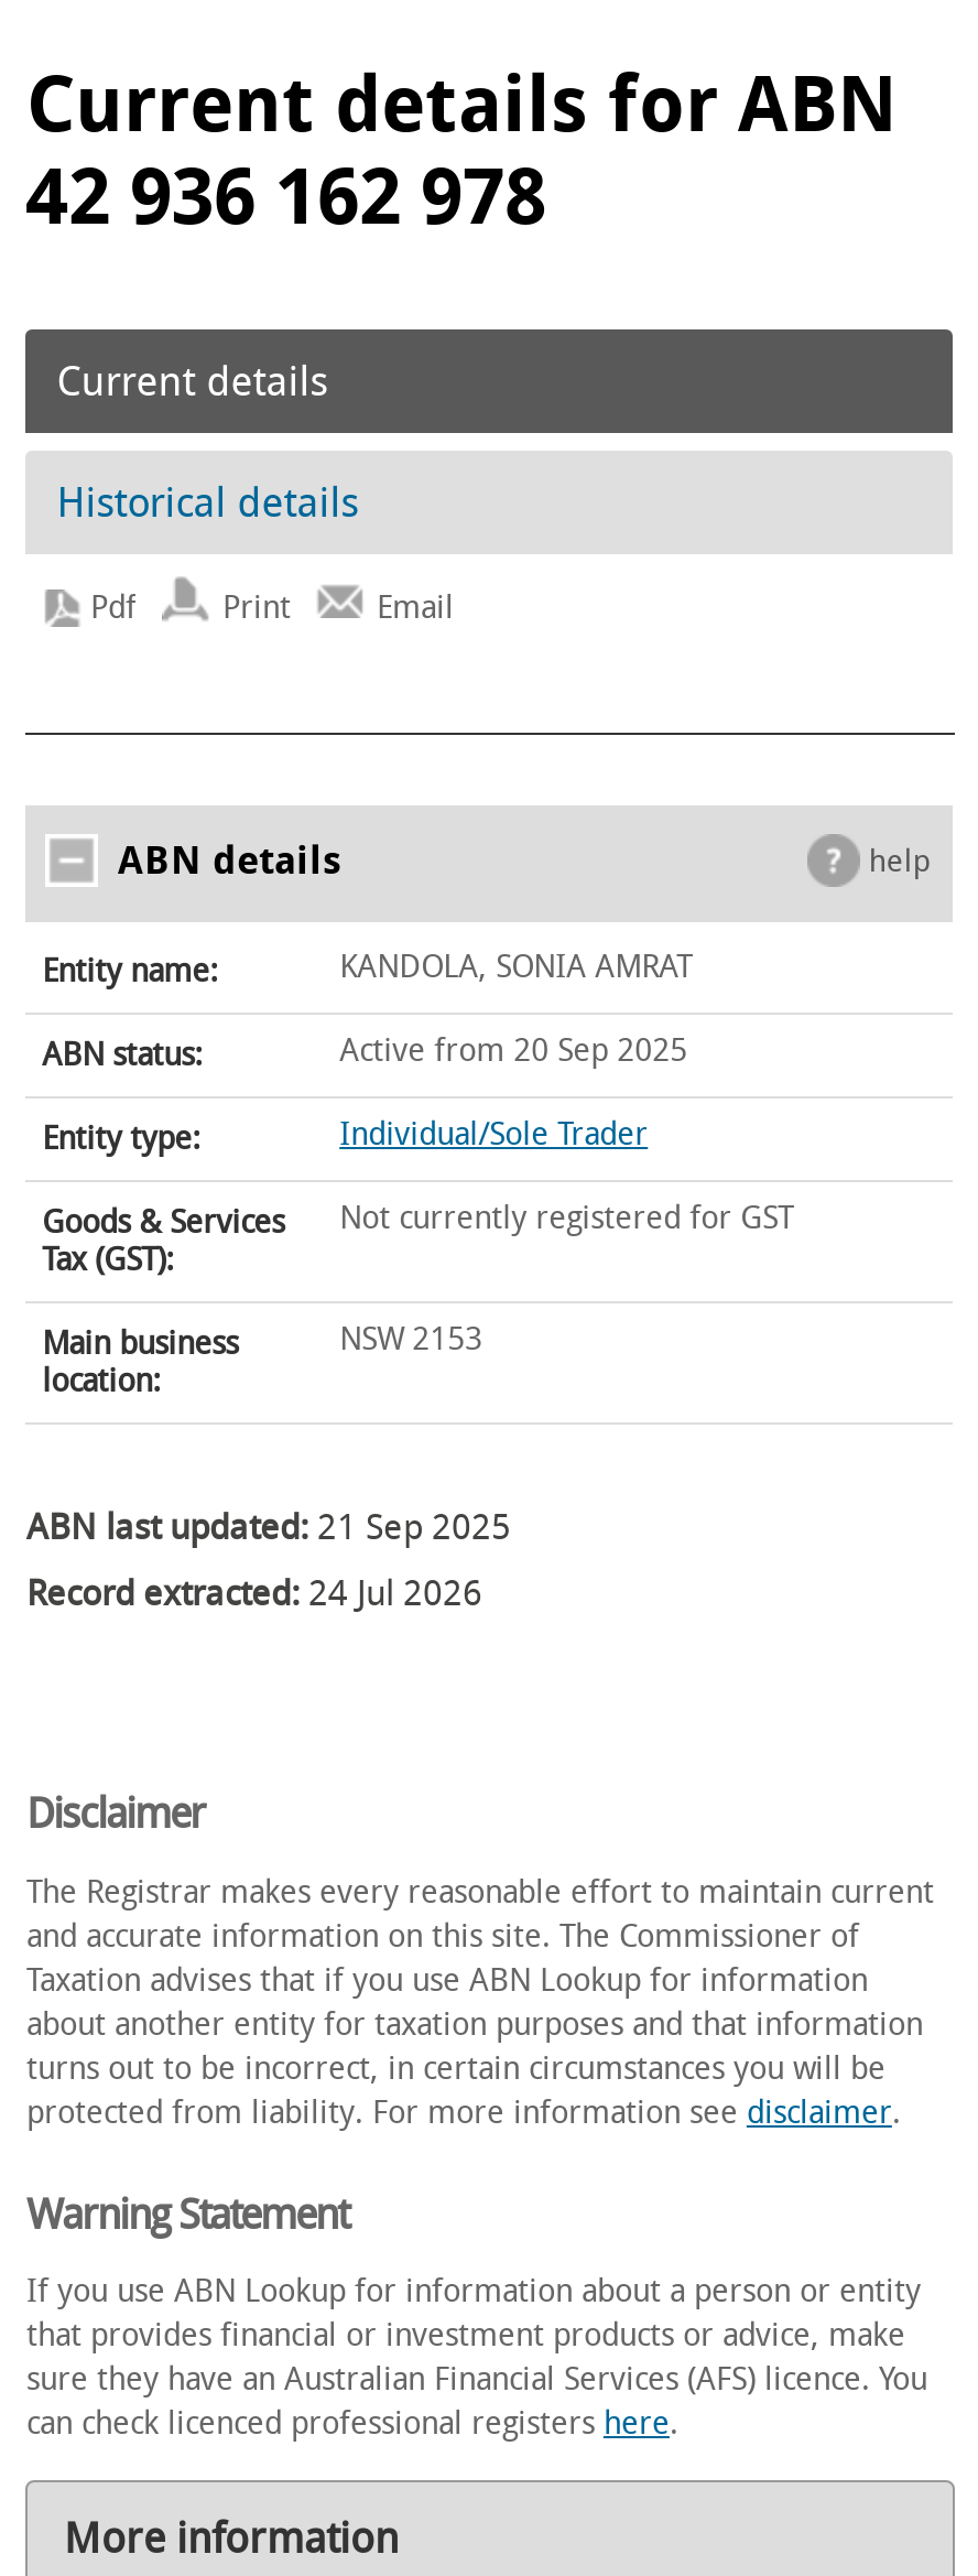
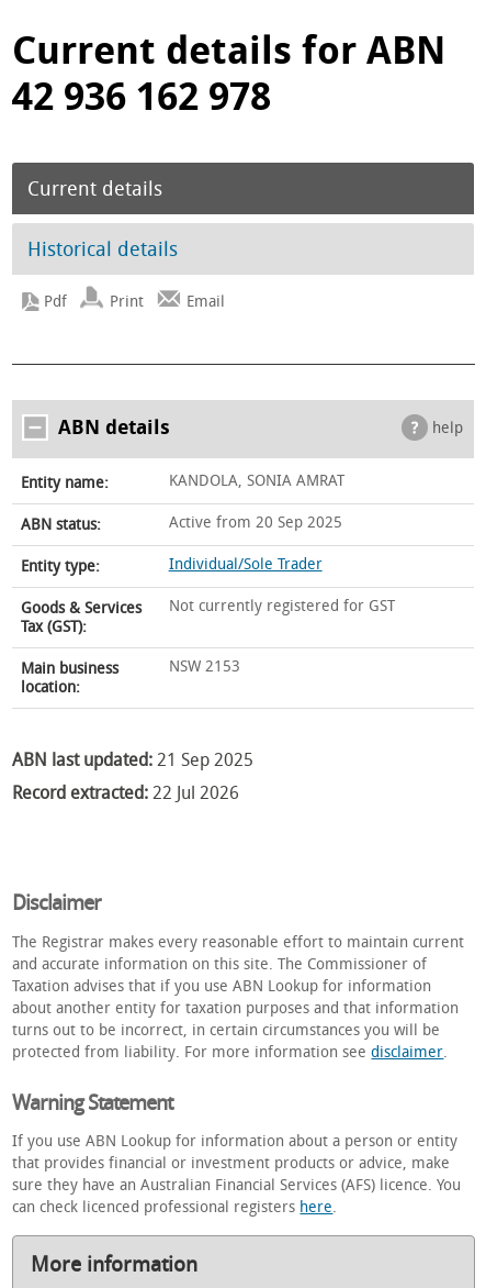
- Record extracted: 24 Jul 2026
+ Record extracted: 22 Jul 2026
